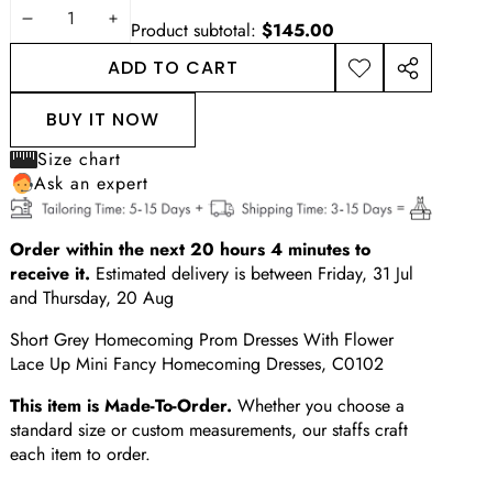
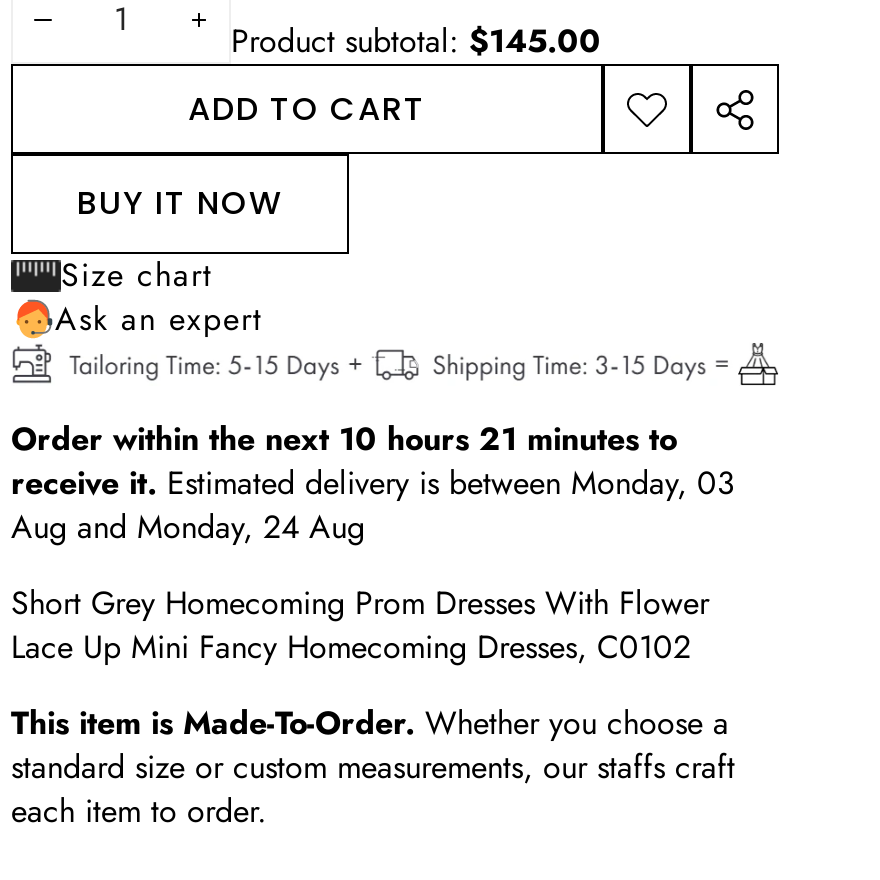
- Order within the next 20 hours 4 minutes to
- receive it. Estimated delivery is between Friday, 31 Jul
- and Thursday, 20 Aug
+ Order within the next 10 hours 21 minutes to
+ receive it. Estimated delivery is between Monday, 03
+ Aug and Monday, 24 Aug
